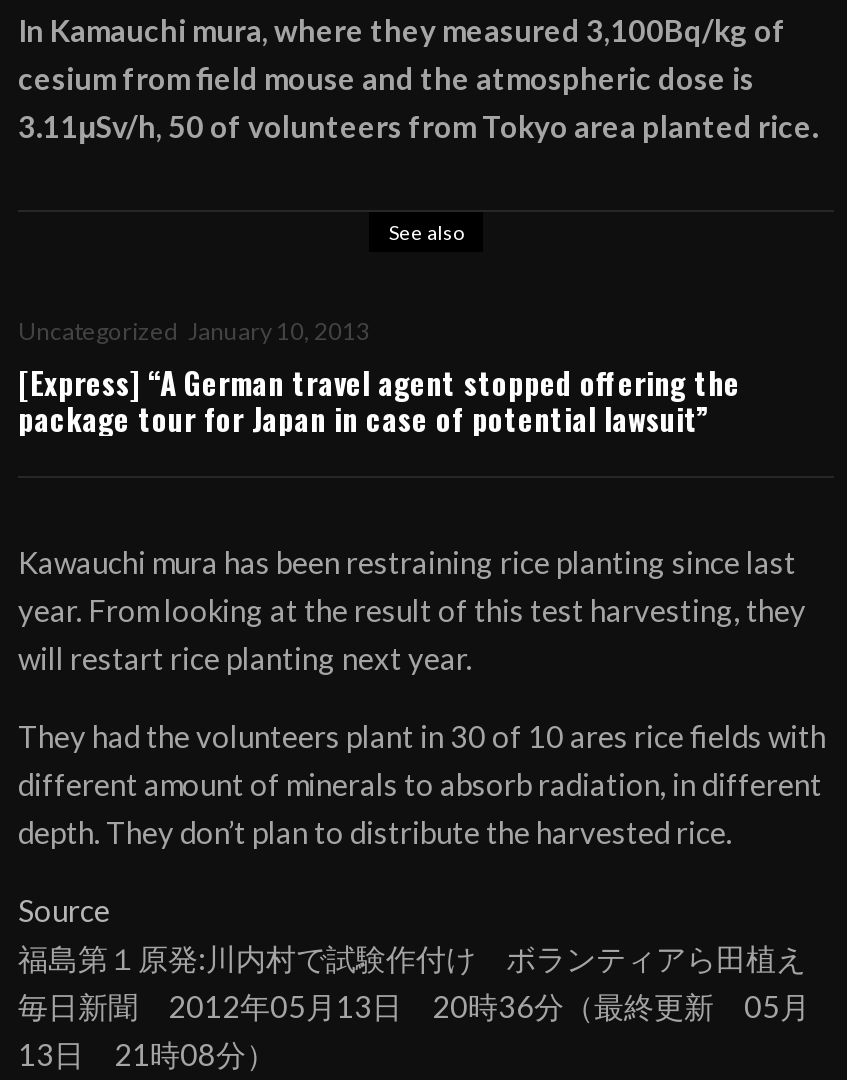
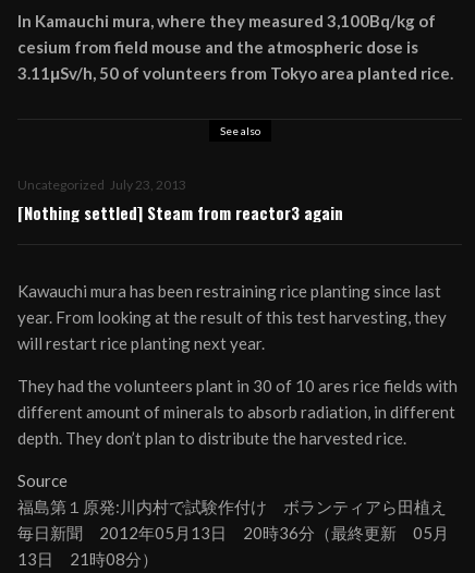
- Uncategorized January 10, 2013
- [Express] “A German travel agent stopped offering the
- package tour for Japan in case of potential lawsuit”
+ Uncategorized July 23, 2013
+ [Nothing settled] Steam from reactor3 again
